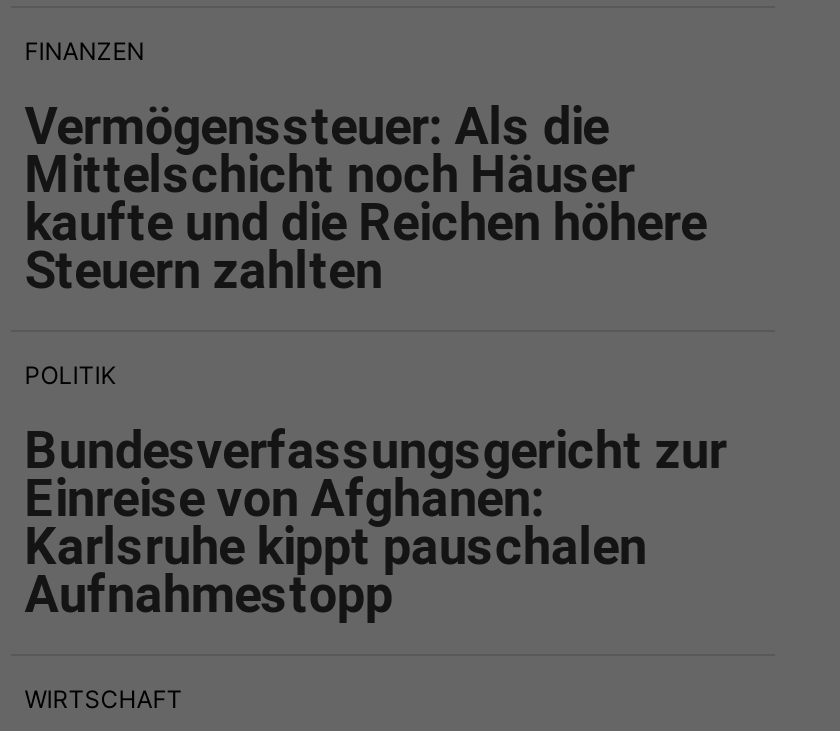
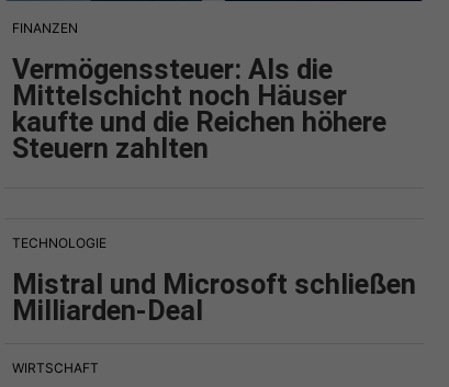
- POLITIK
+ TECHNOLOGIE

- Bundesverfassungsgericht zur
- Einreise von Afghanen:
- Karlsruhe kippt pauschalen
- Aufnahmestopp
+ Mistral und Microsoft schließen
+ Milliarden-Deal
